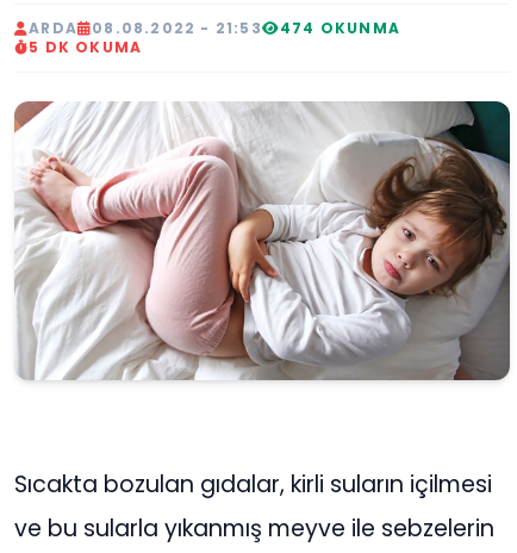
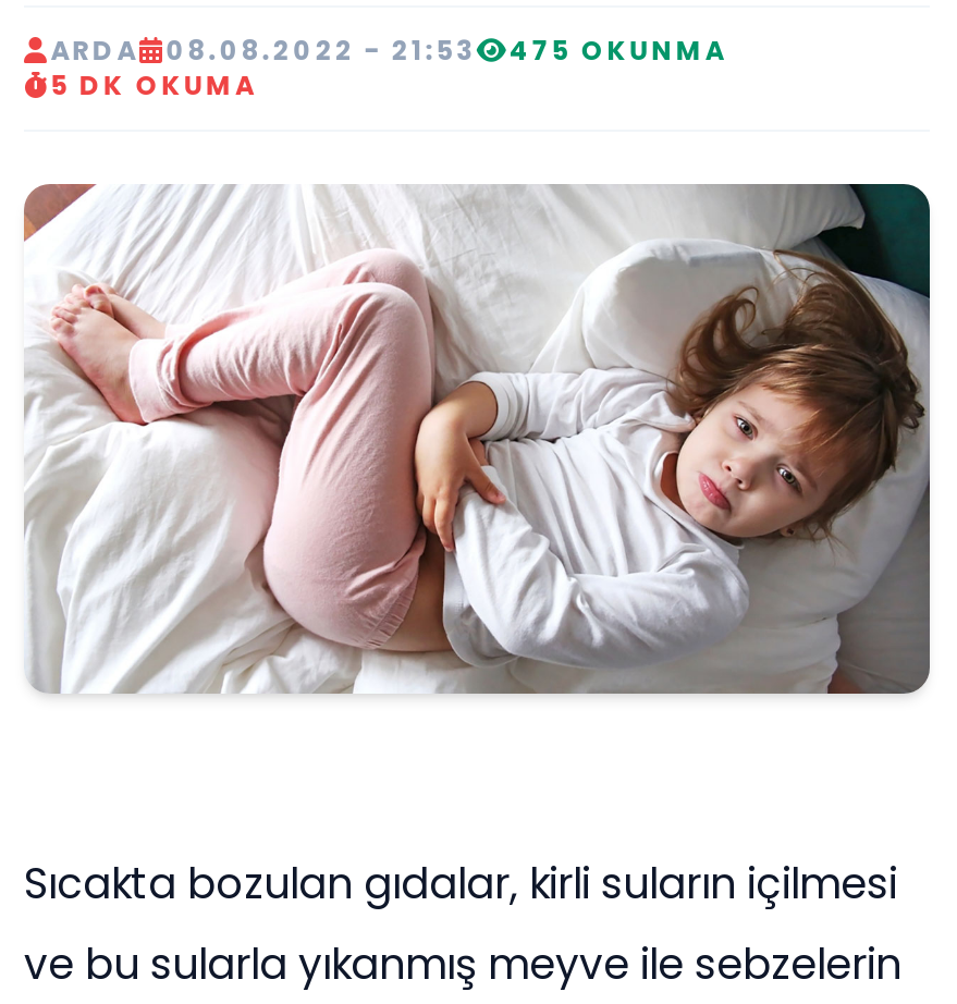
- ARDA 08.08.2022 - 21:53 474 OKUNMA
+ ARDA 08.08.2022 - 21:53 475 OKUNMA
